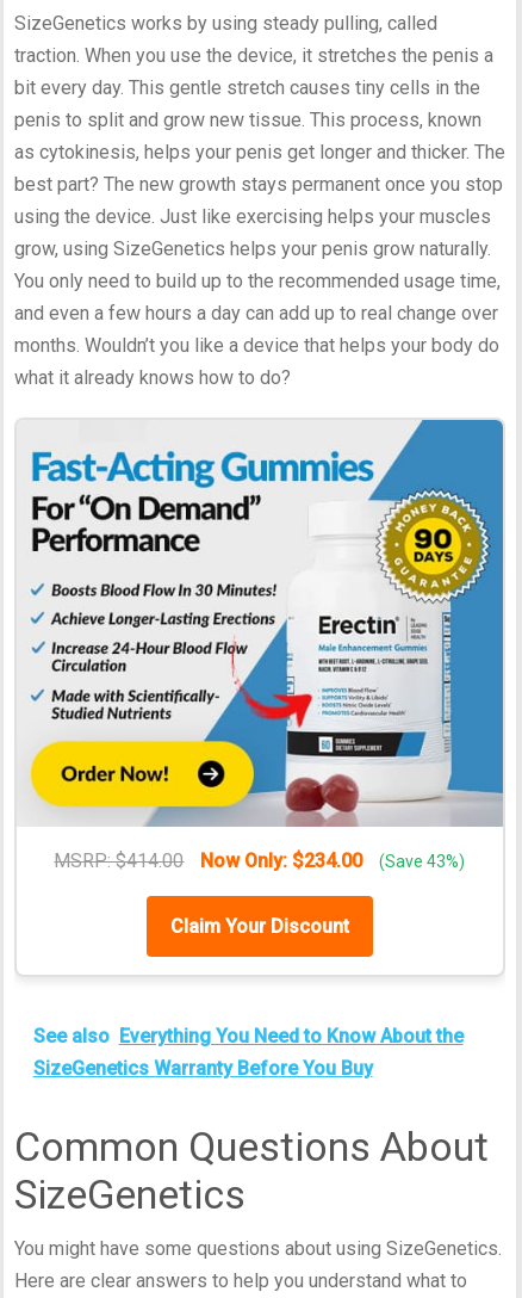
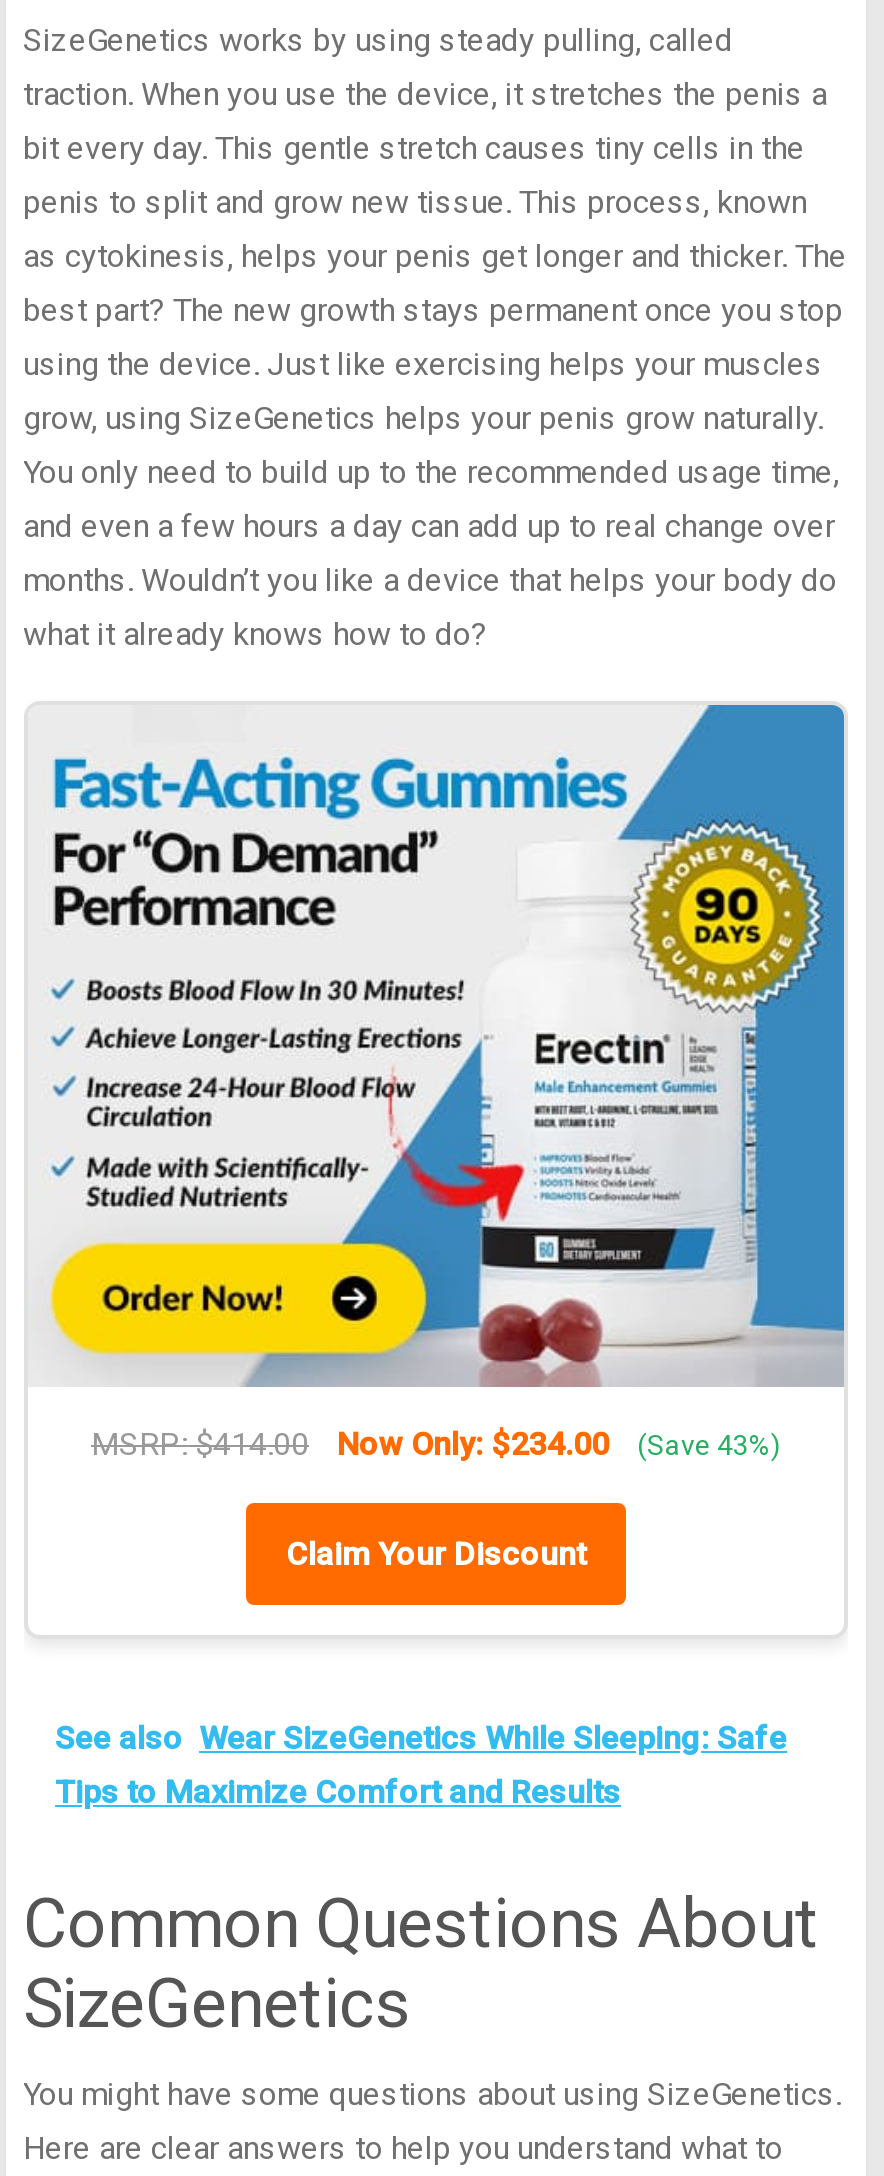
- See also Everything You Need to Know About the
- SizeGenetics Warranty Before You Buy
+ See also Wear SizeGenetics While Sleeping: Safe
+ Tips to Maximize Comfort and Results
